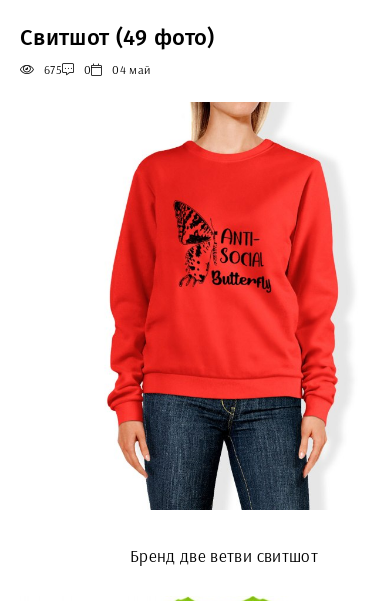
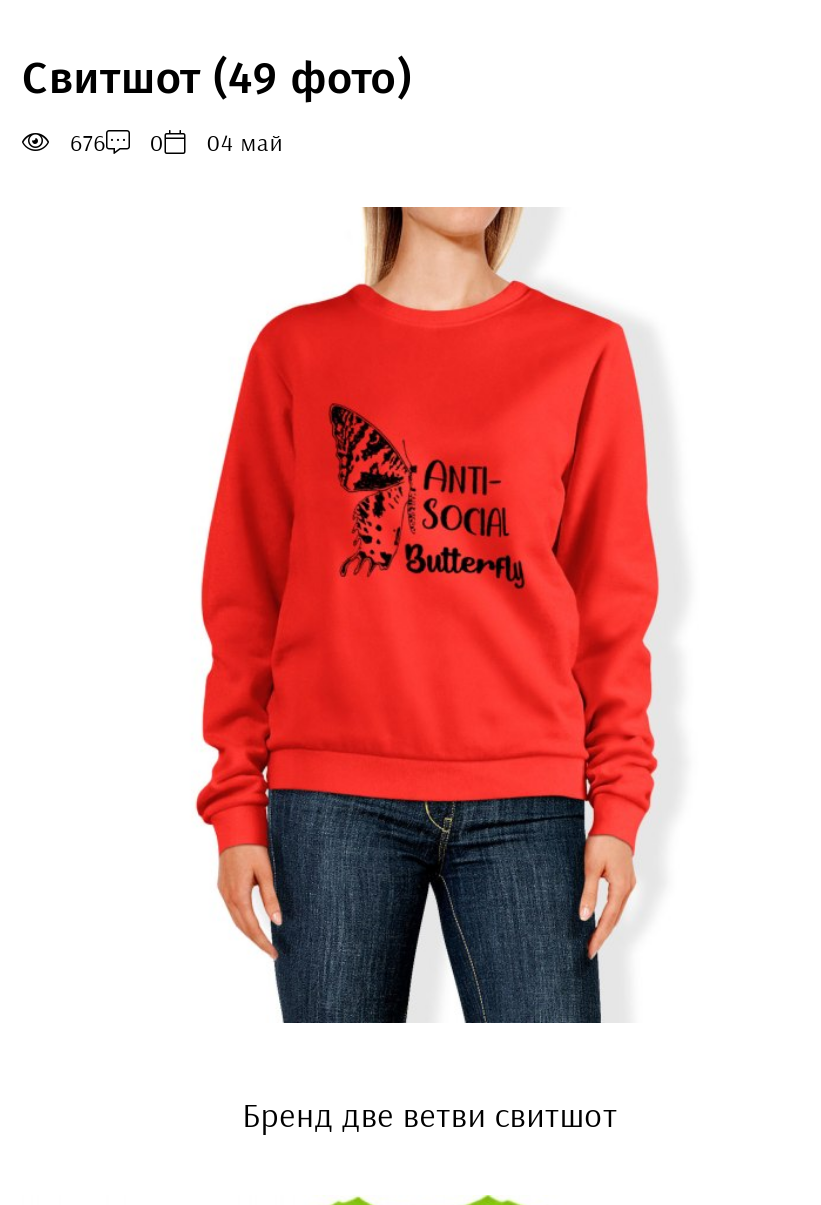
- 675 0 04 май
+ 676 0 04 май
